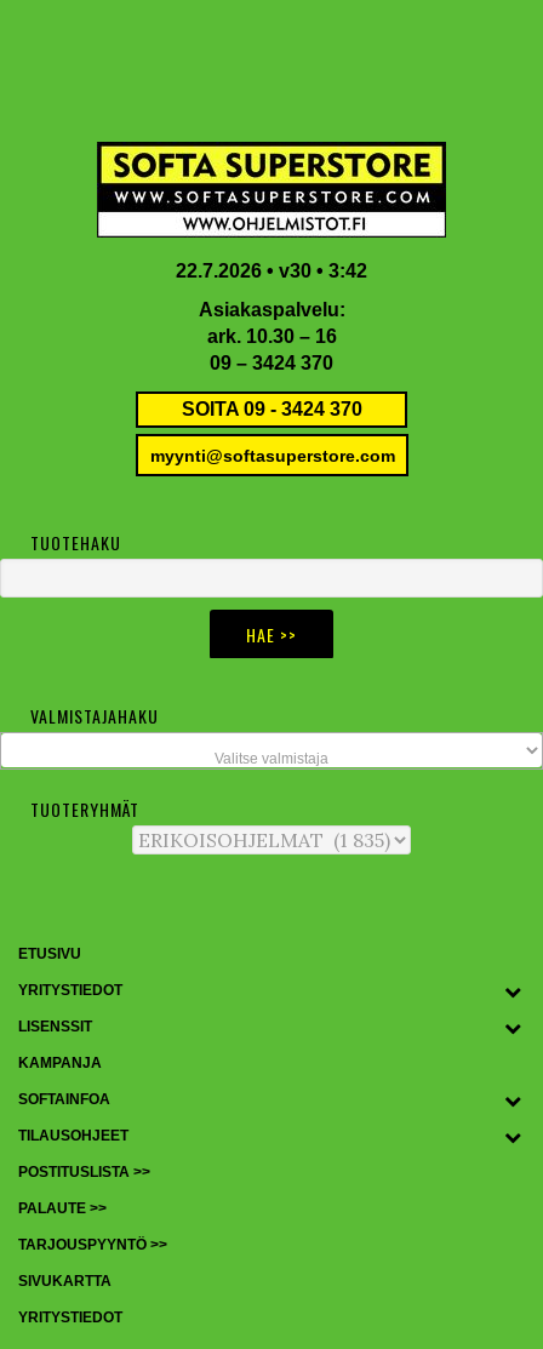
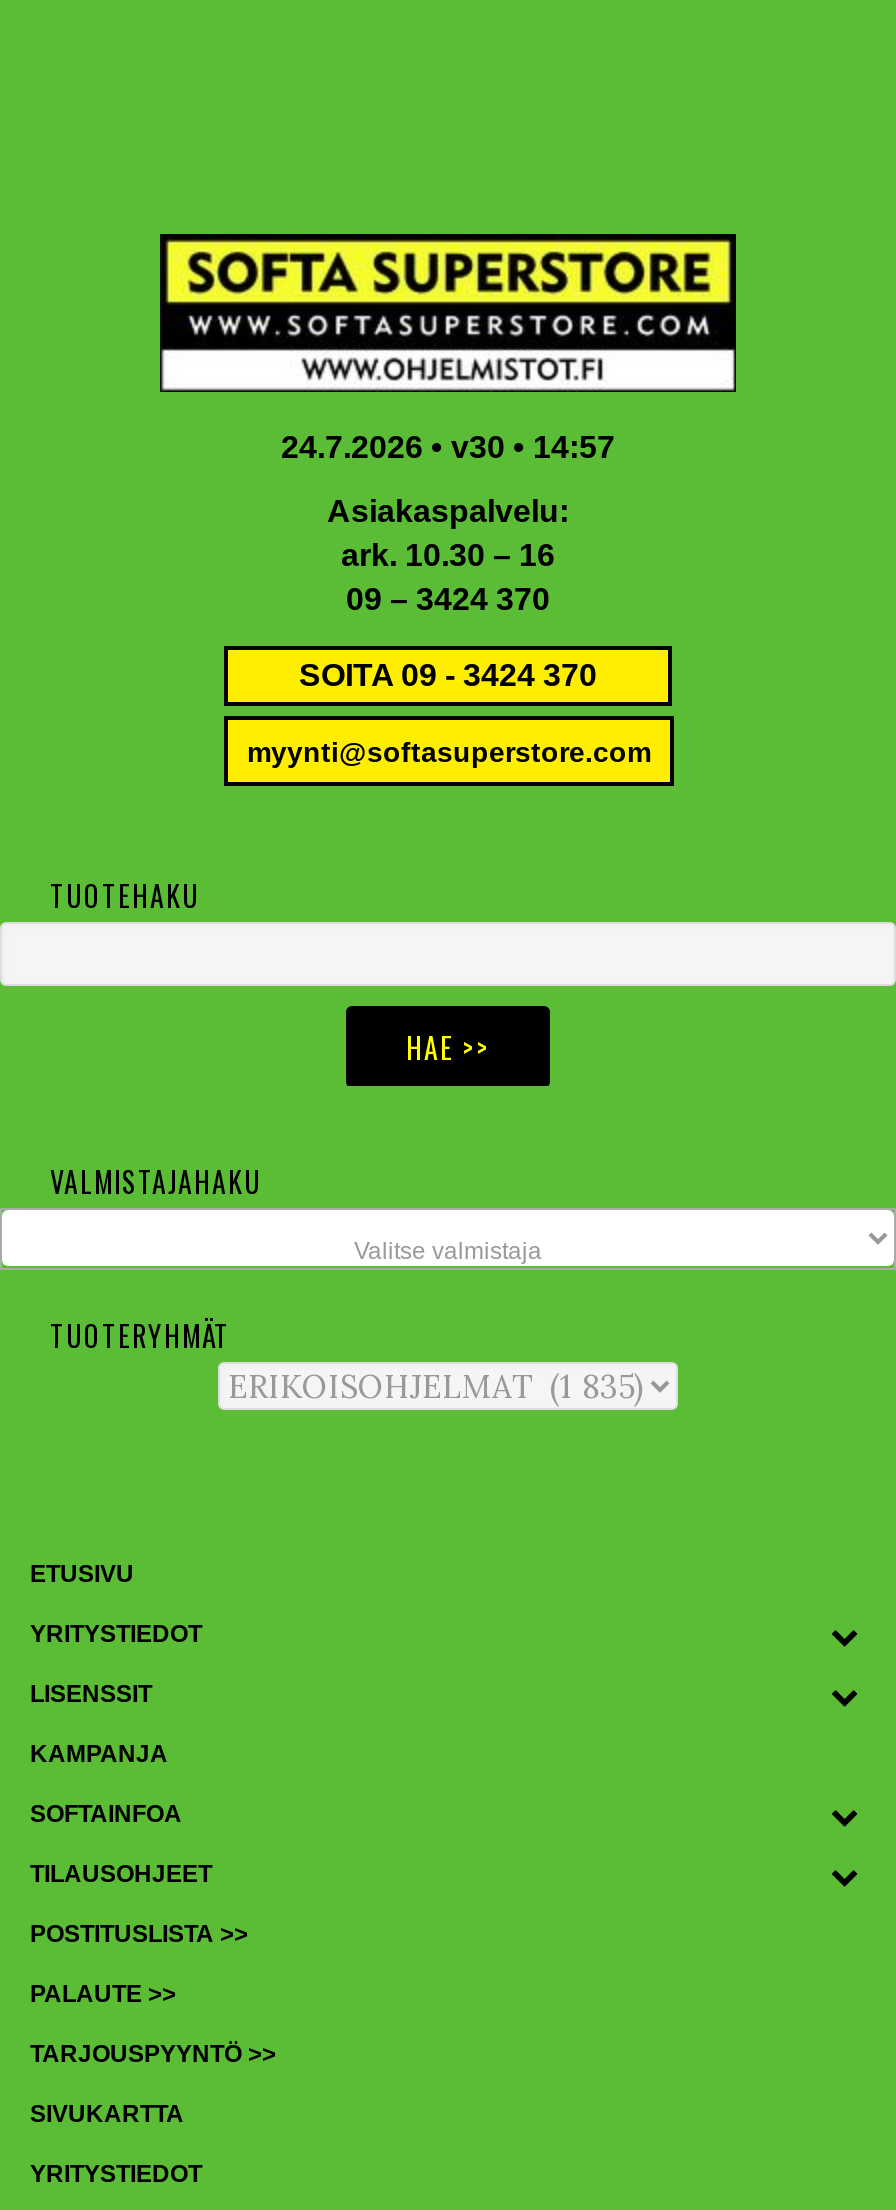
- 22.7.2026 • v30 • 3:42
+ 24.7.2026 • v30 • 14:57
